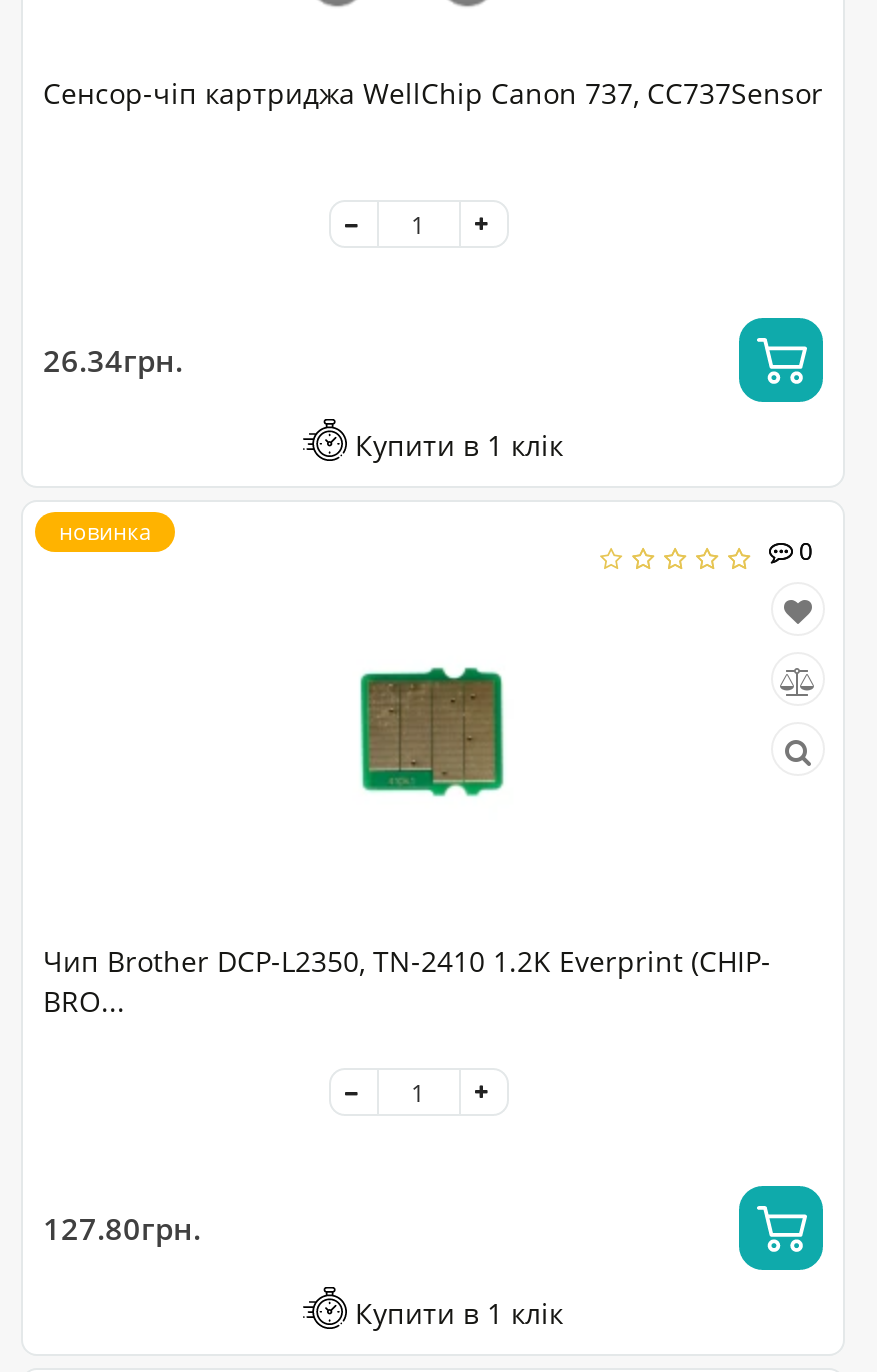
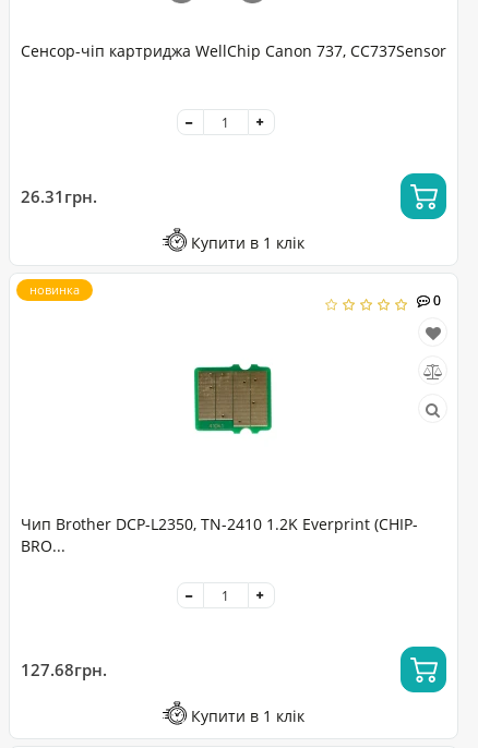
- 26.34грн.
+ 26.31грн.

- 127.80грн.
+ 127.68грн.
